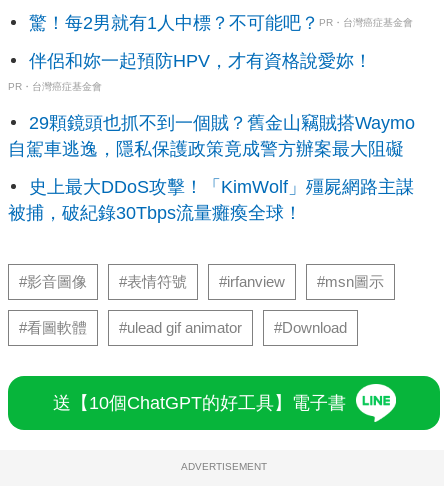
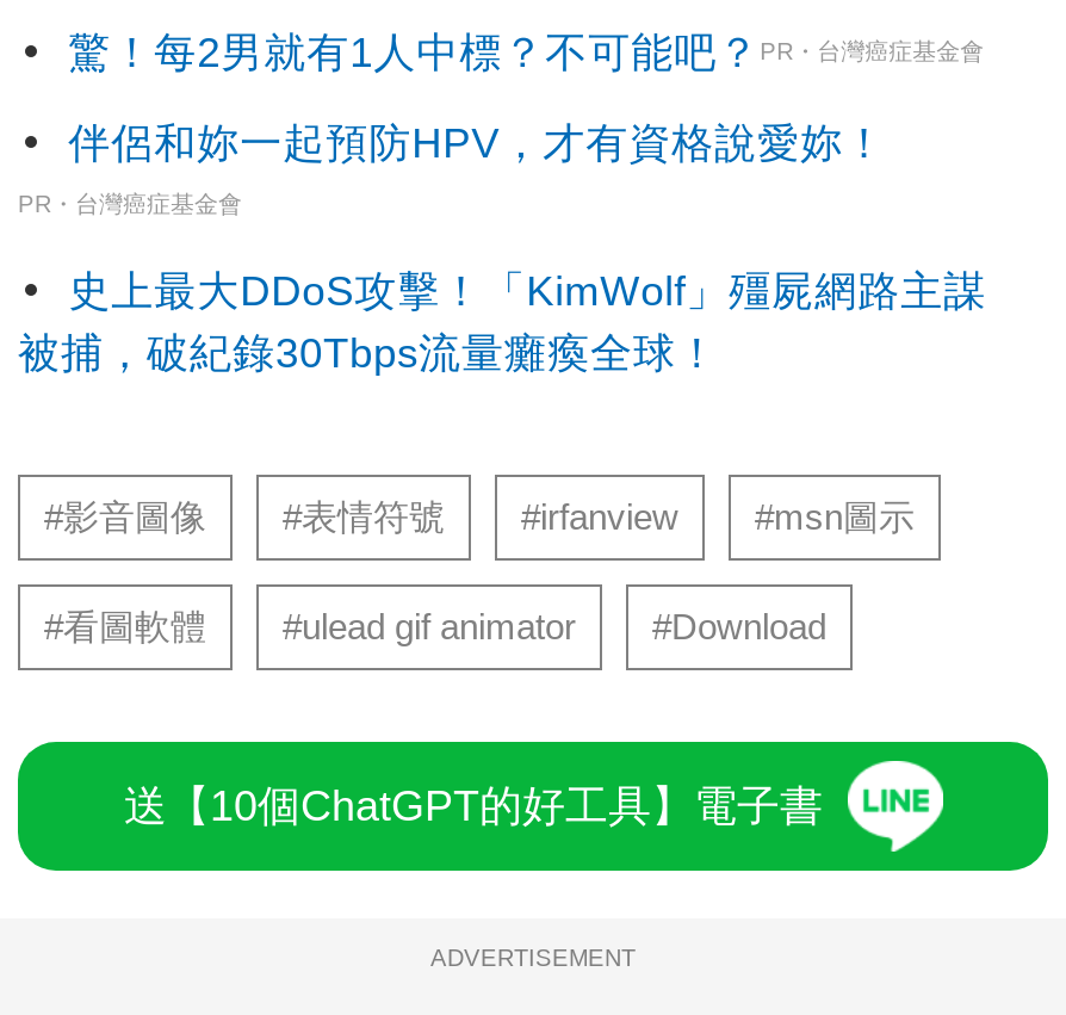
- 29顆鏡頭也抓不到一個賊？舊金山竊賊搭Waymo
- 自駕車逃逸，隱私保護政策竟成警方辦案最大阻礙
